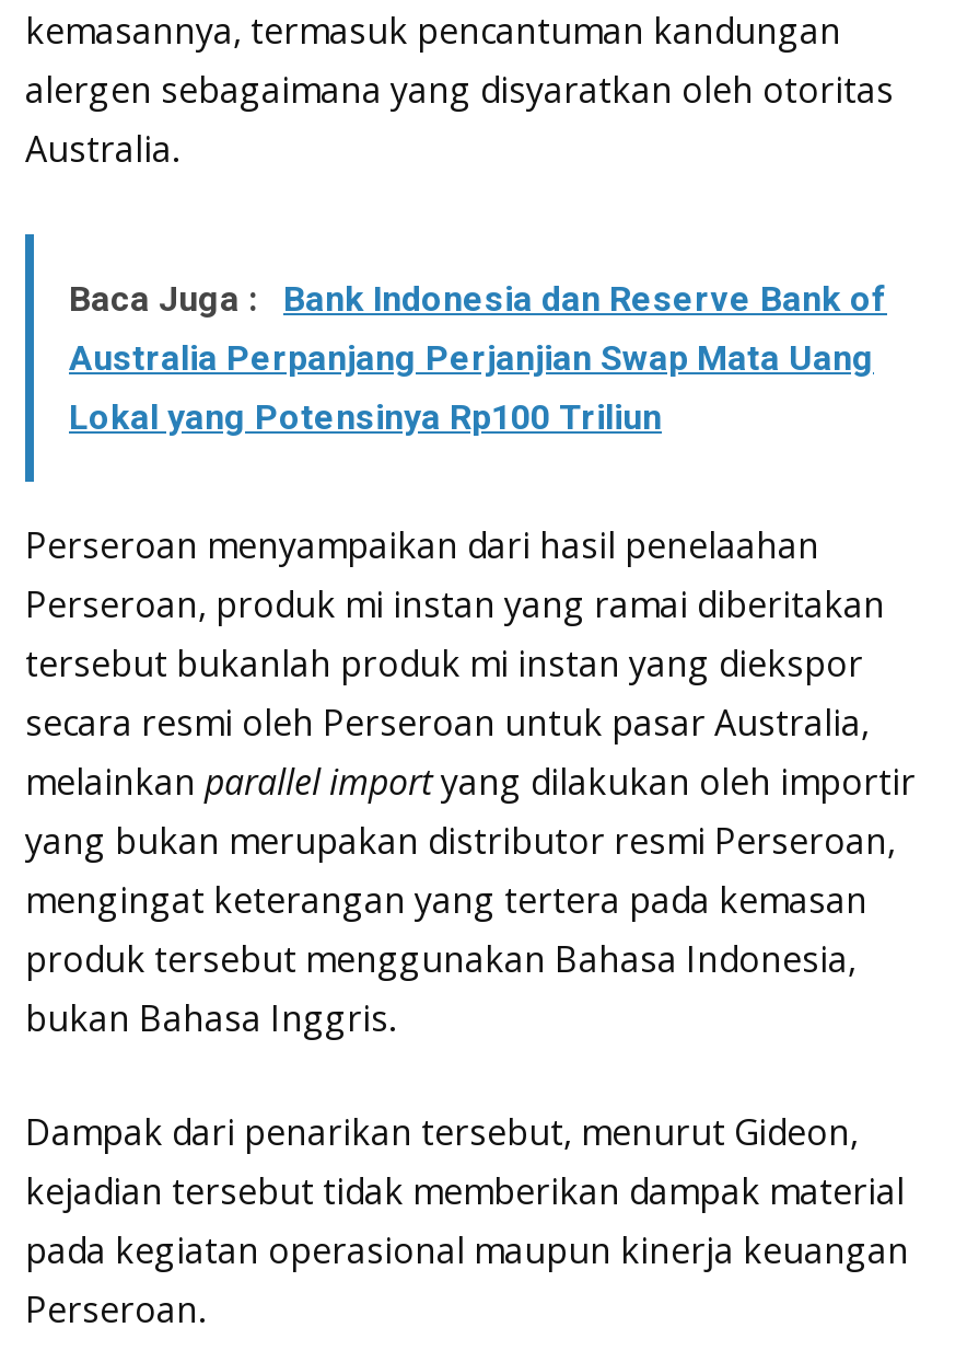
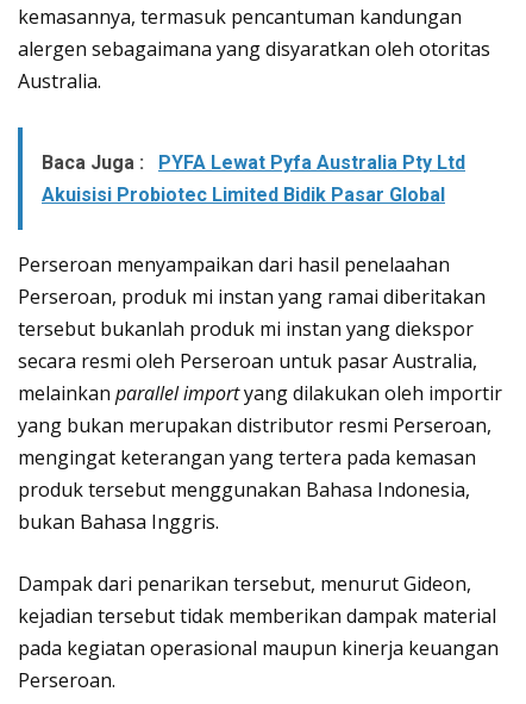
- Baca Juga : Bank Indonesia dan Reserve Bank of
- Australia Perpanjang Perjanjian Swap Mata Uang
- Lokal yang Potensinya Rp100 Triliun
+ Baca Juga : PYFA Lewat Pyfa Australia Pty Ltd
+ Akuisisi Probiotec Limited Bidik Pasar Global
